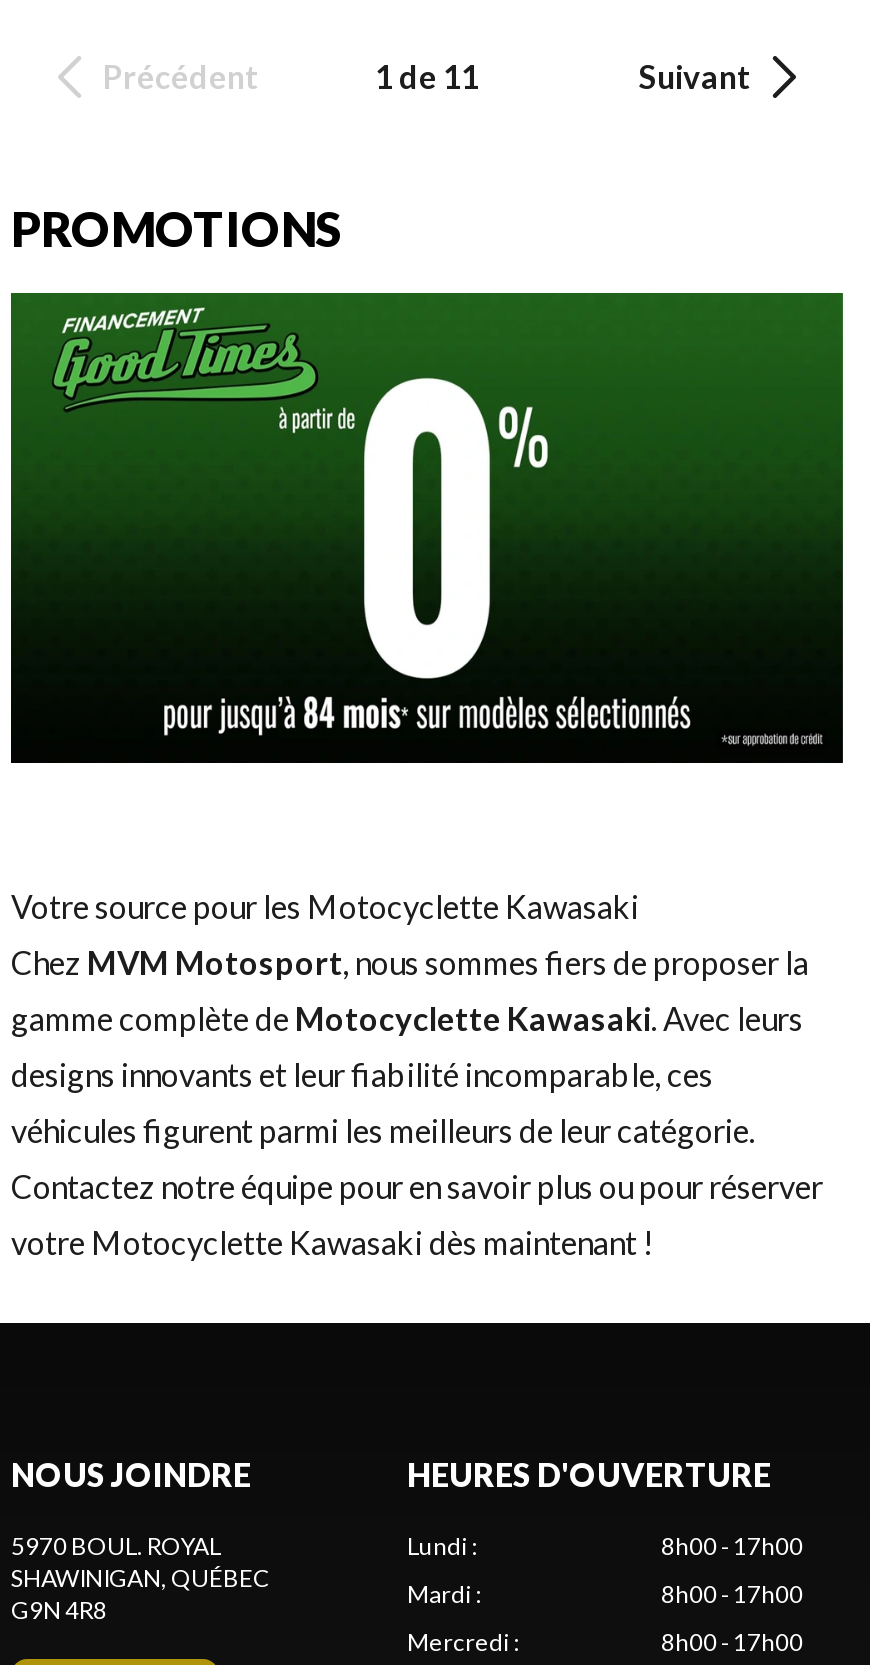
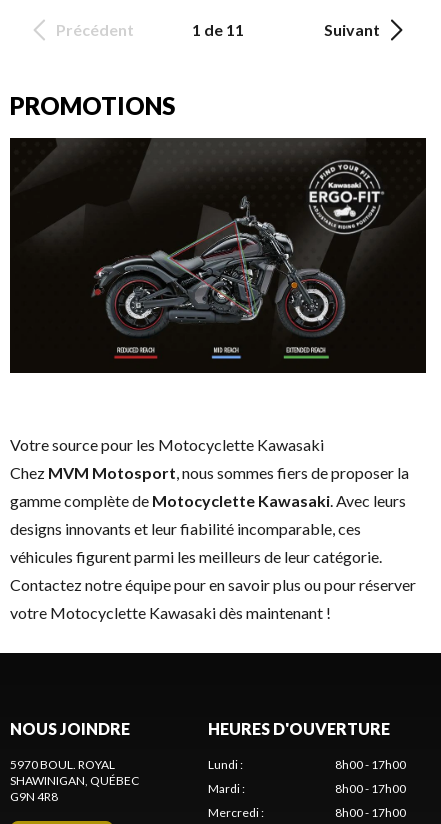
- [image]
+ [image]
